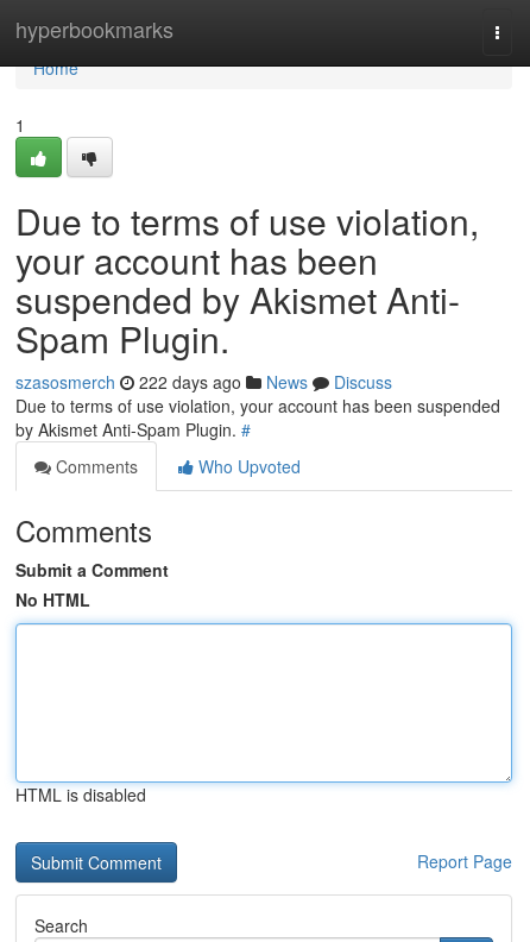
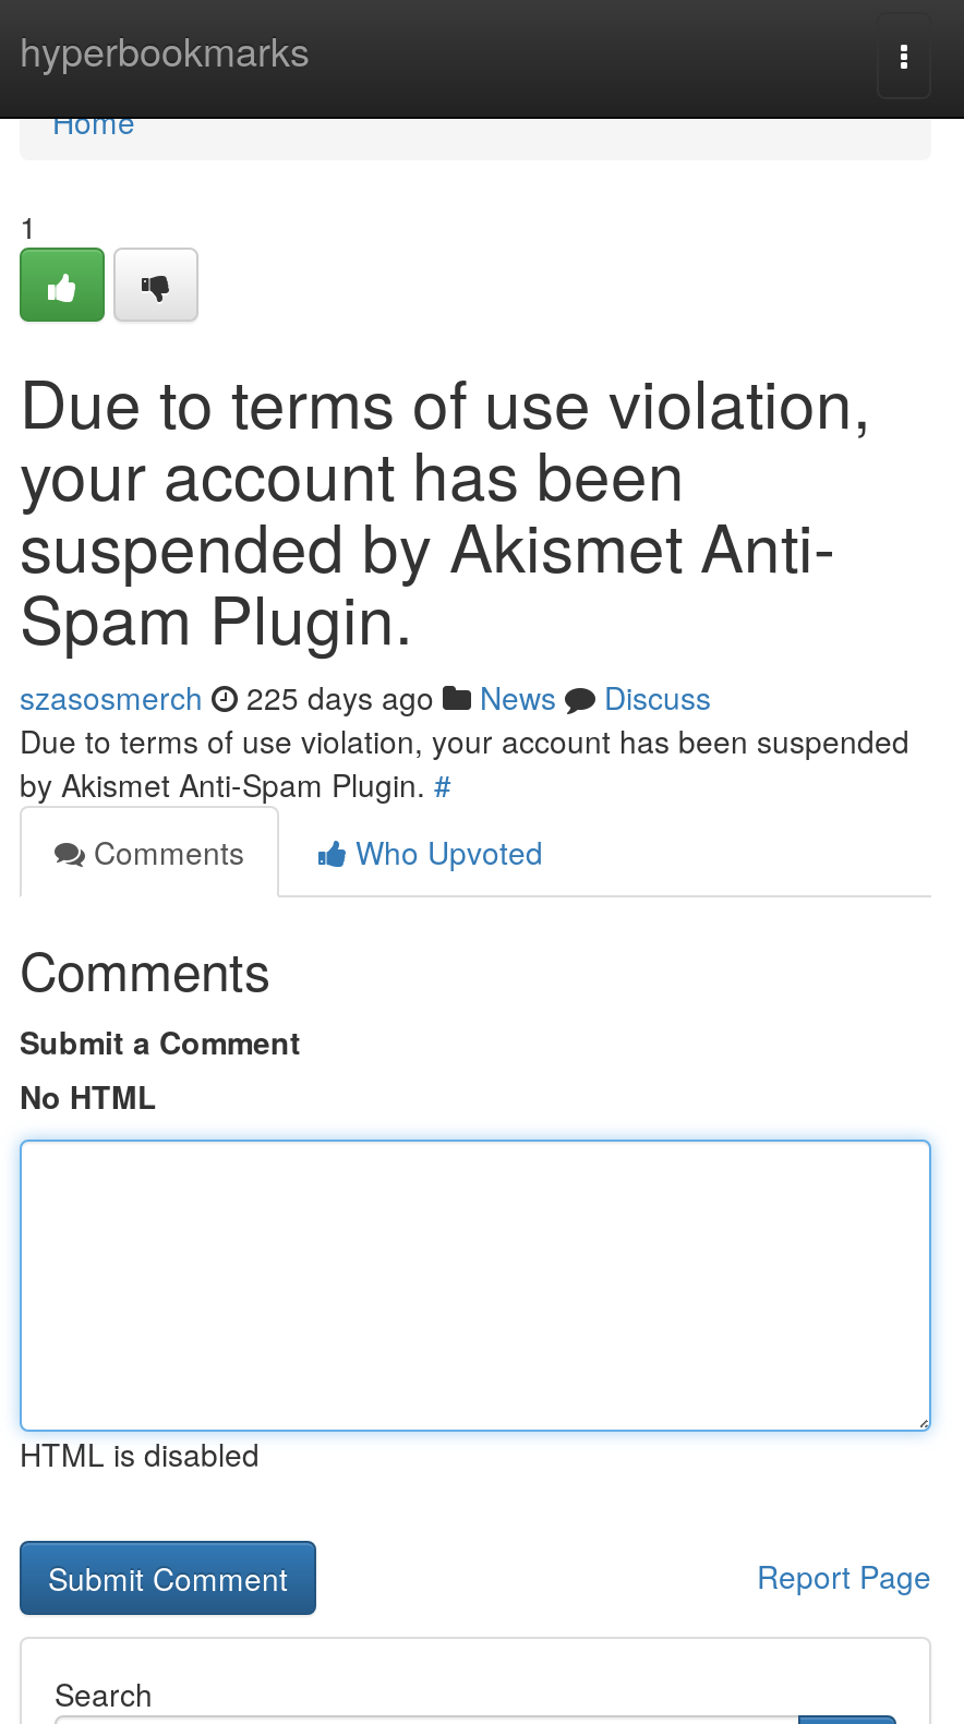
- szasosmerch 222 days ago News Discuss
+ szasosmerch 225 days ago News Discuss
